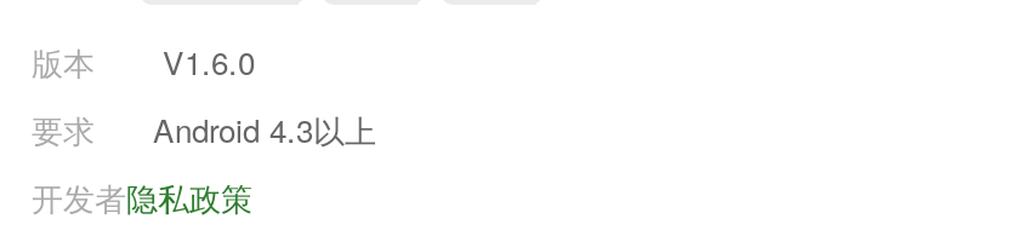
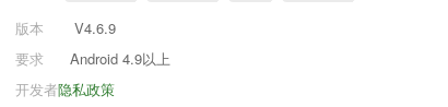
- 版本 V1.6.0
+ 版本 V4.6.9

- 要求 Android 4.3以上
+ 要求 Android 4.9以上
